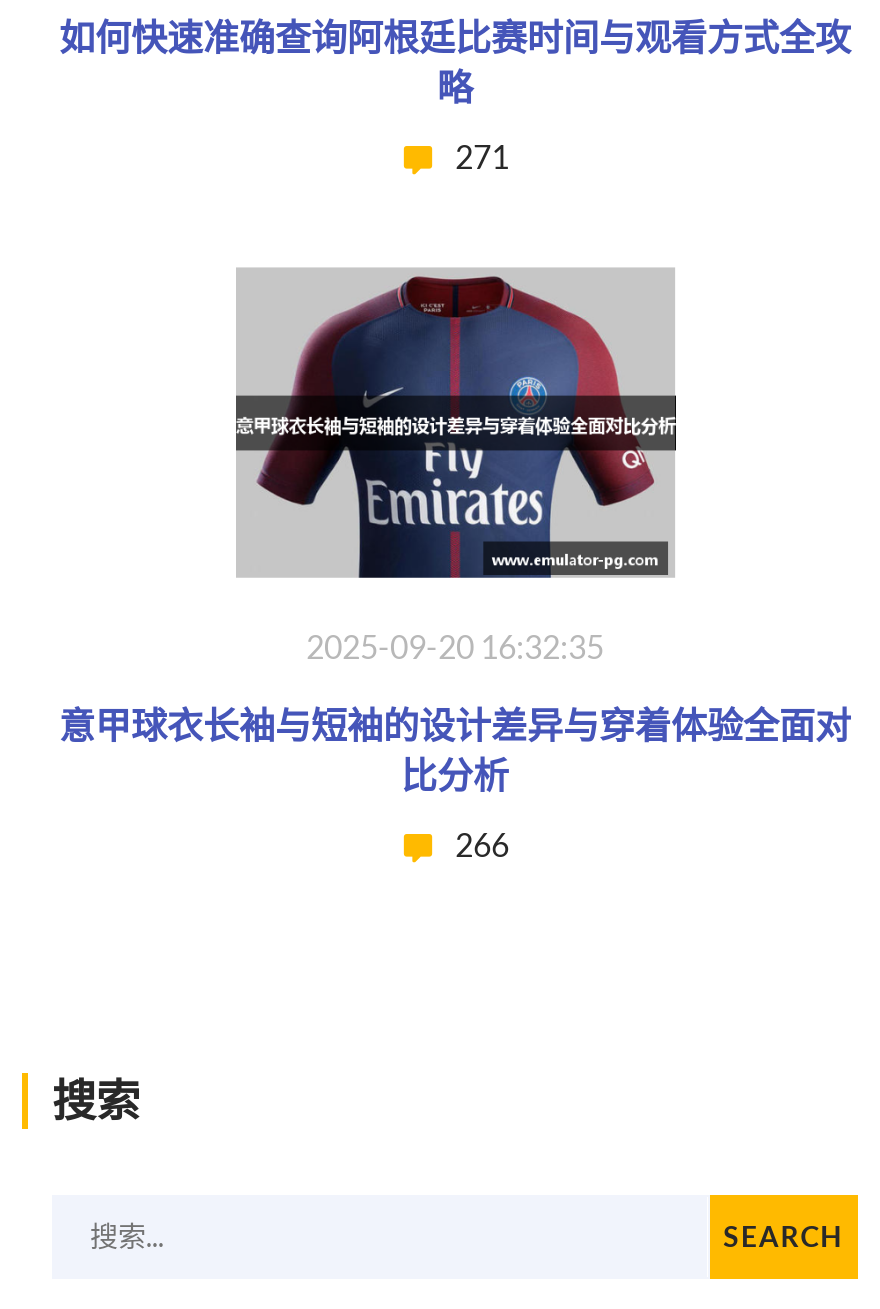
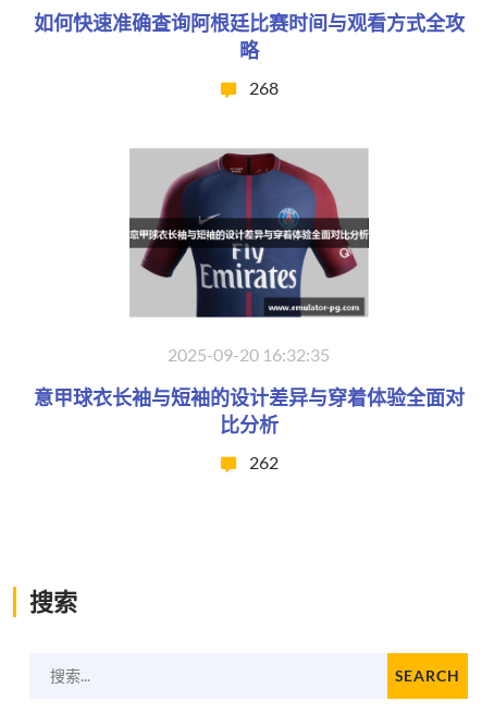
- 271
+ 268

- 266
+ 262
